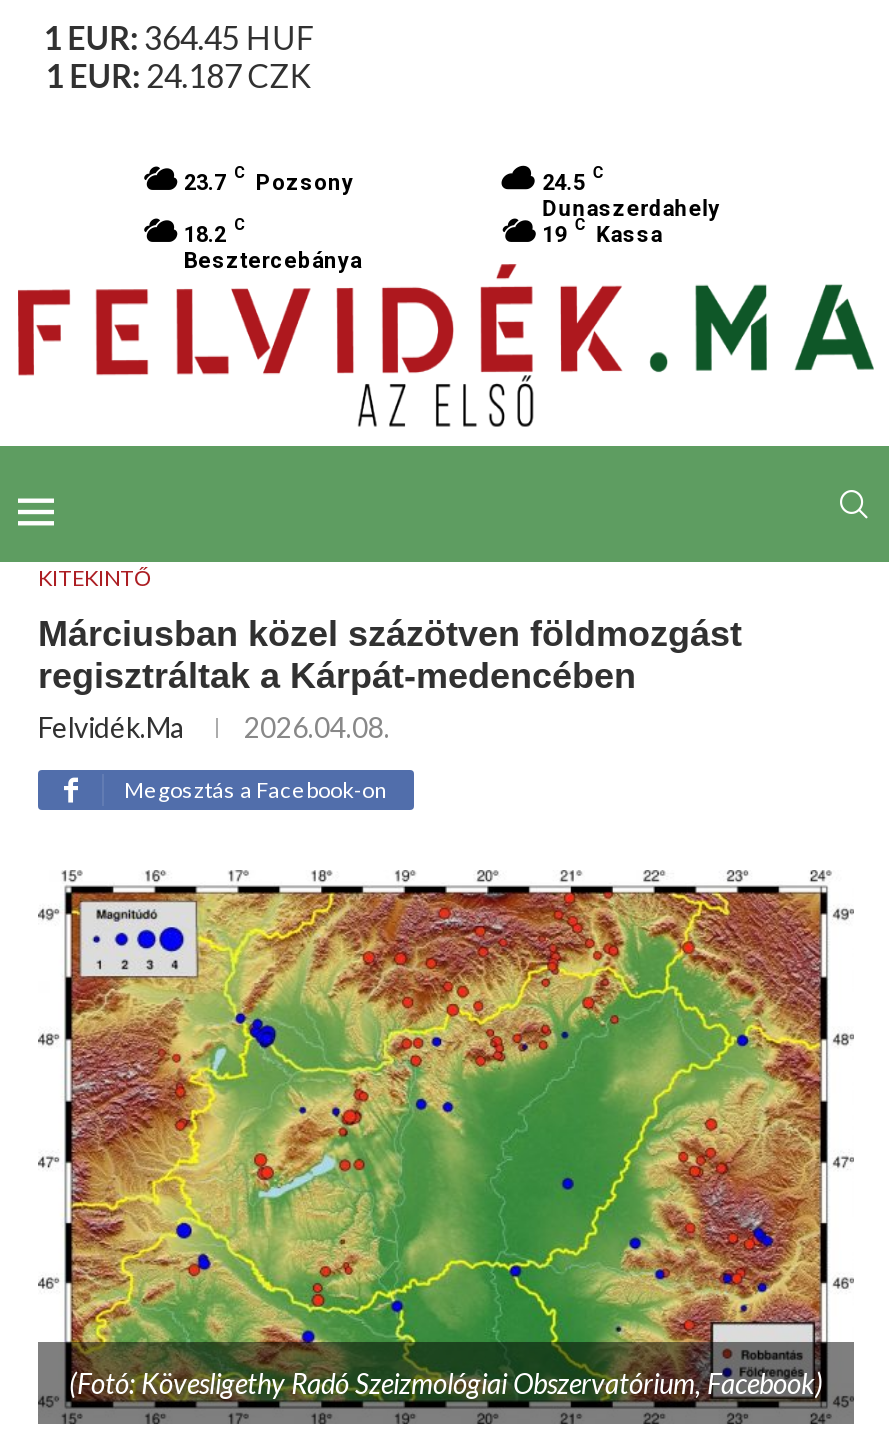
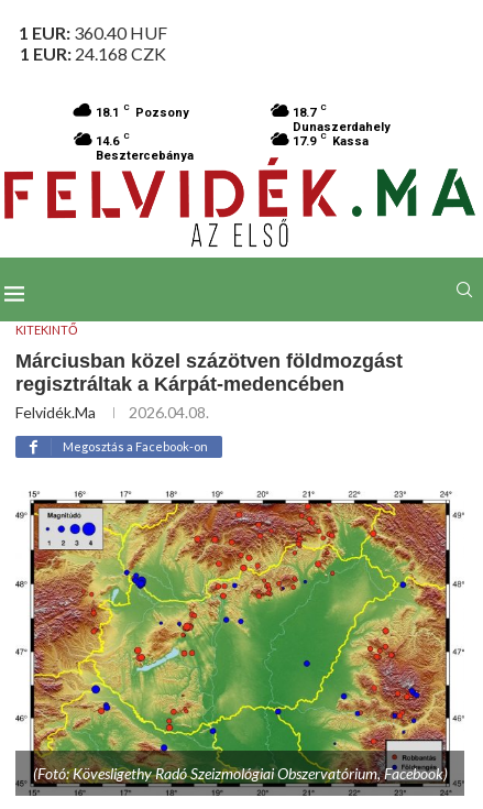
- 1 EUR: 364.45 HUF
+ 1 EUR: 360.40 HUF

- 1 EUR: 24.187 CZK
+ 1 EUR: 24.168 CZK

- 23.7 C Pozsony
+ 18.1 C Pozsony

- 24.5 C
+ 18.7 C

- 18.2 C
+ 14.6 C

- 19 C Kassa
+ 17.9 C Kassa
